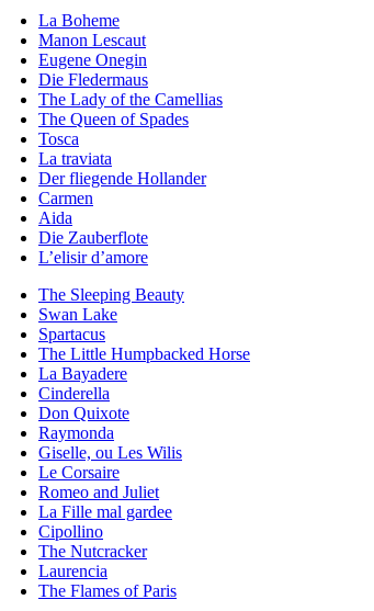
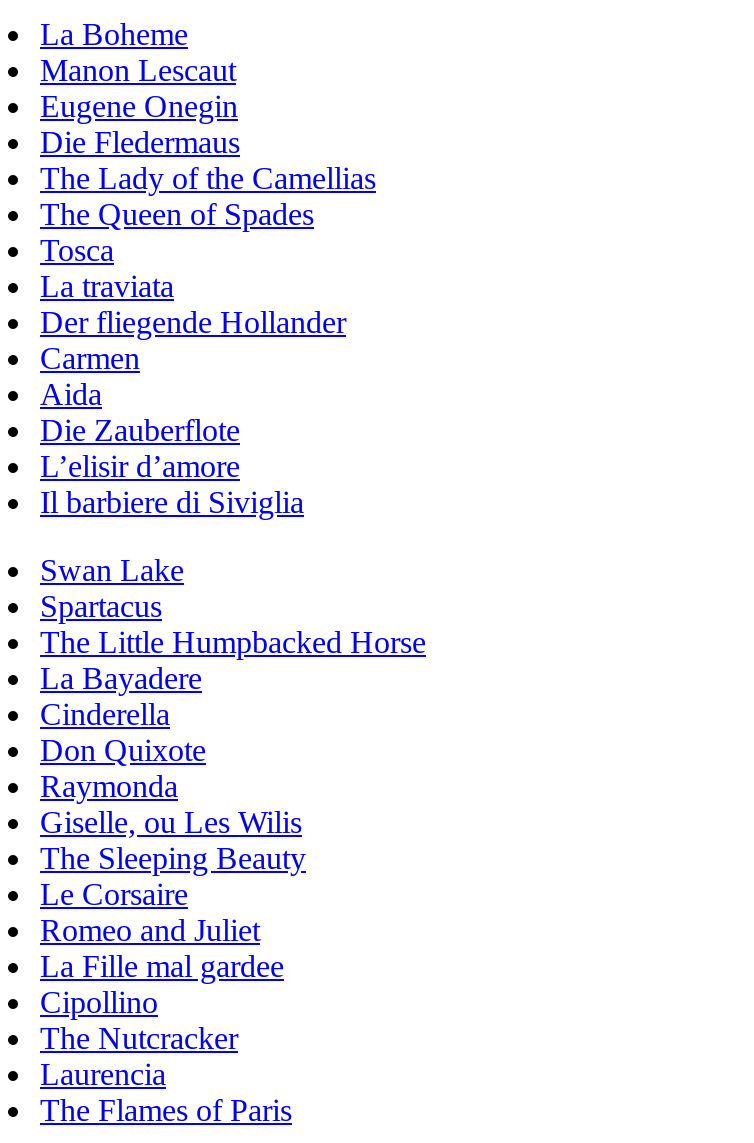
+ Il barbiere di Siviglia

moved down: The Sleeping Beauty
